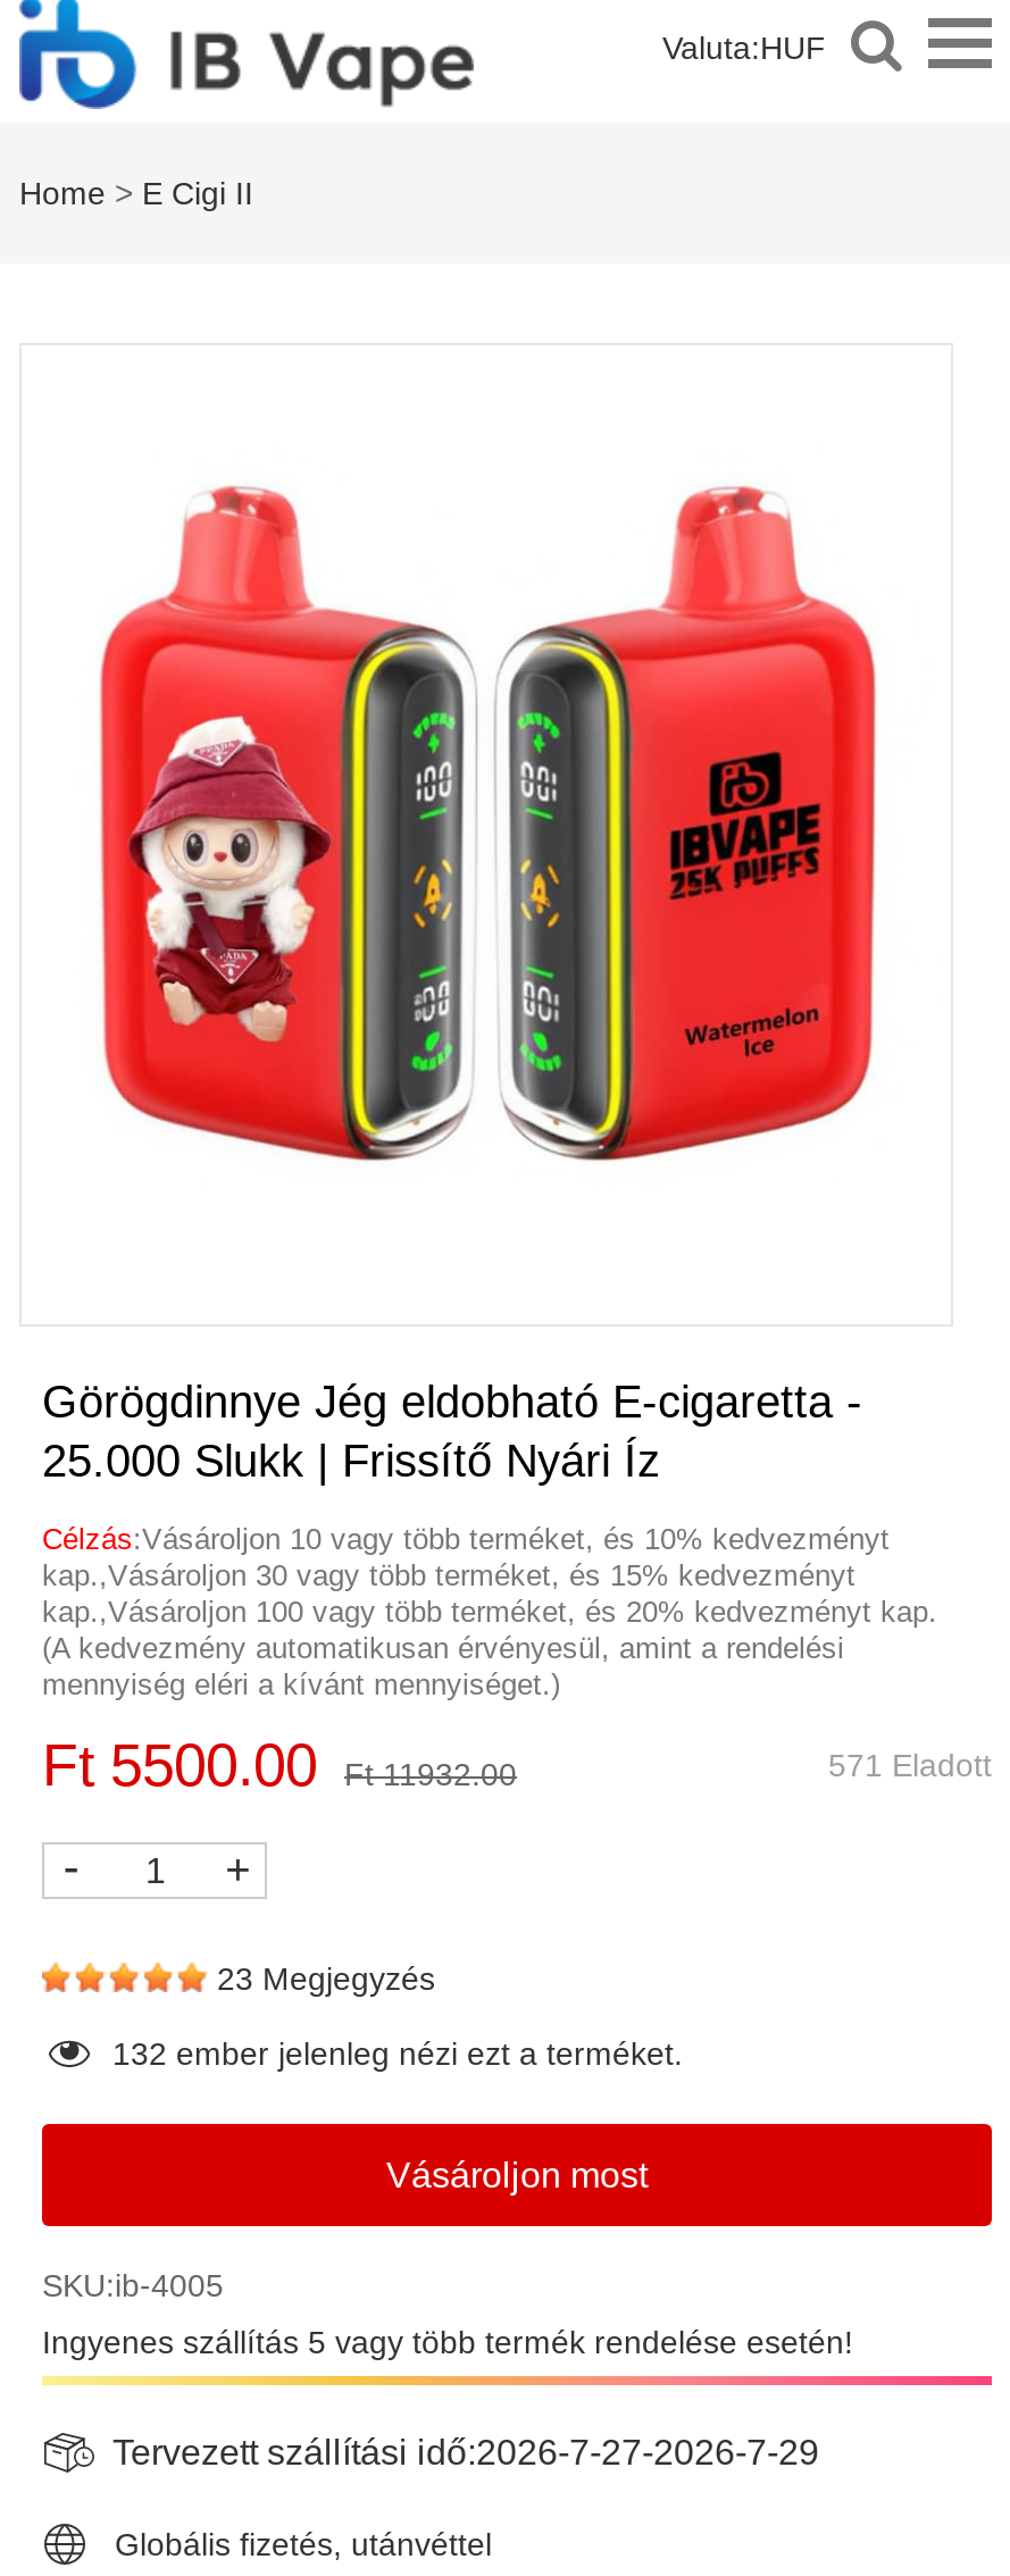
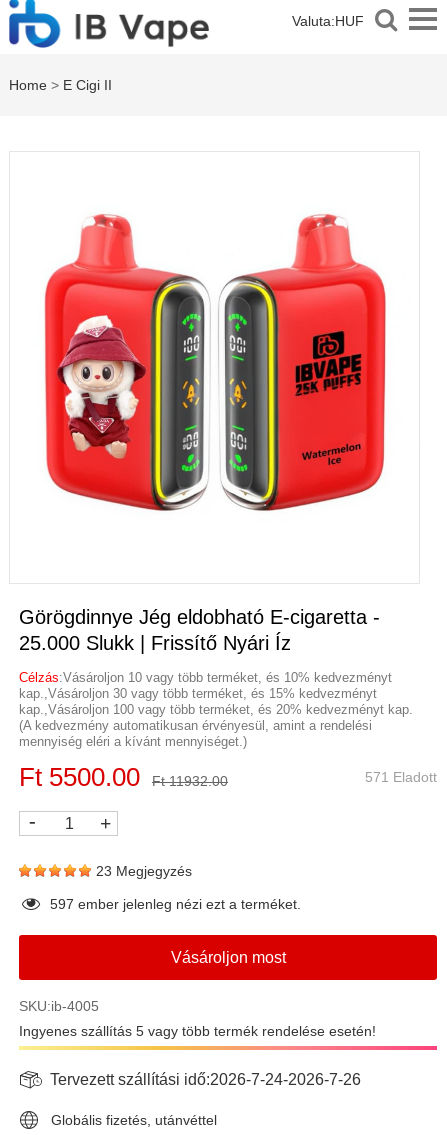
- 132 ember jelenleg nézi ezt a terméket.
+ 597 ember jelenleg nézi ezt a terméket.

- Tervezett szállítási idő:2026-7-27-2026-7-29
+ Tervezett szállítási idő:2026-7-24-2026-7-26
